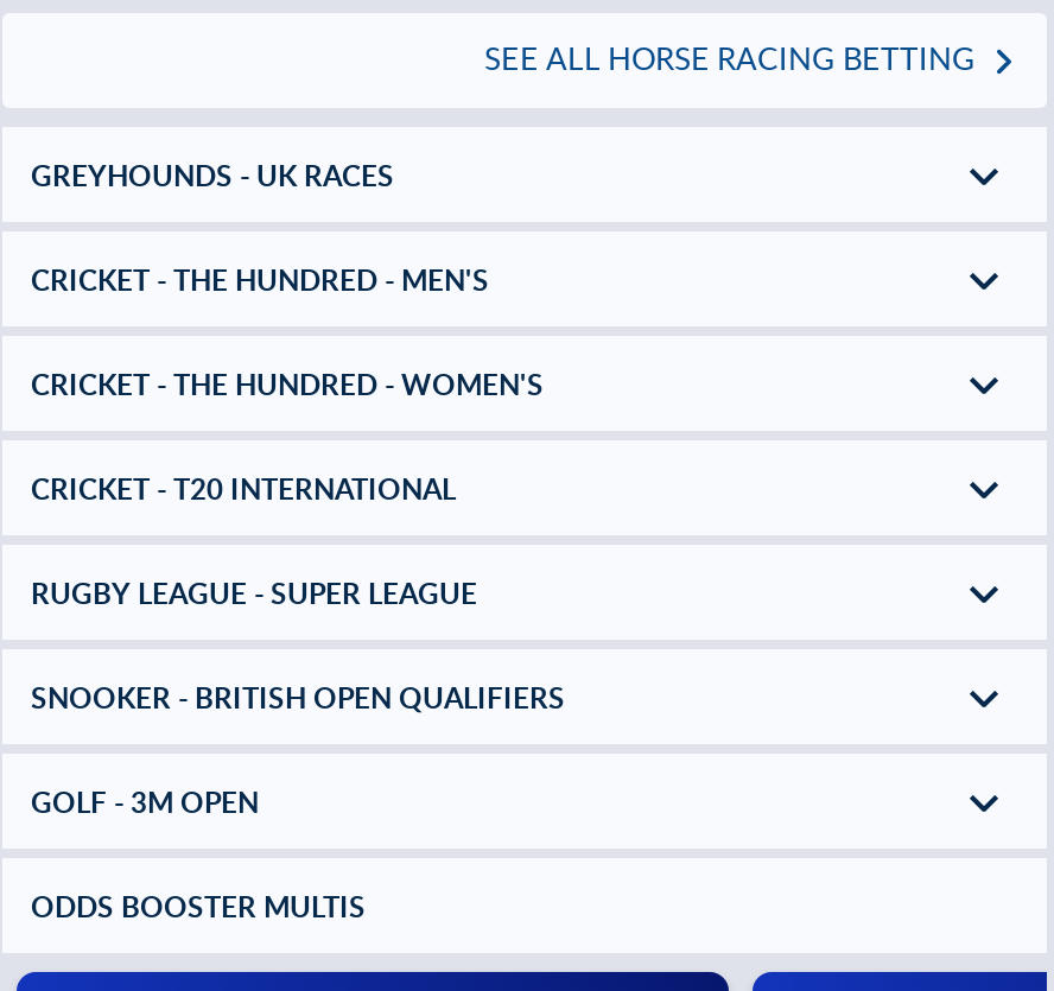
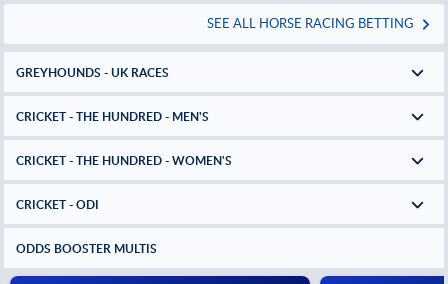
- CRICKET - T20 INTERNATIONAL
- RUGBY LEAGUE - SUPER LEAGUE
- SNOOKER - BRITISH OPEN QUALIFIERS
- GOLF - 3M OPEN
+ CRICKET - ODI
